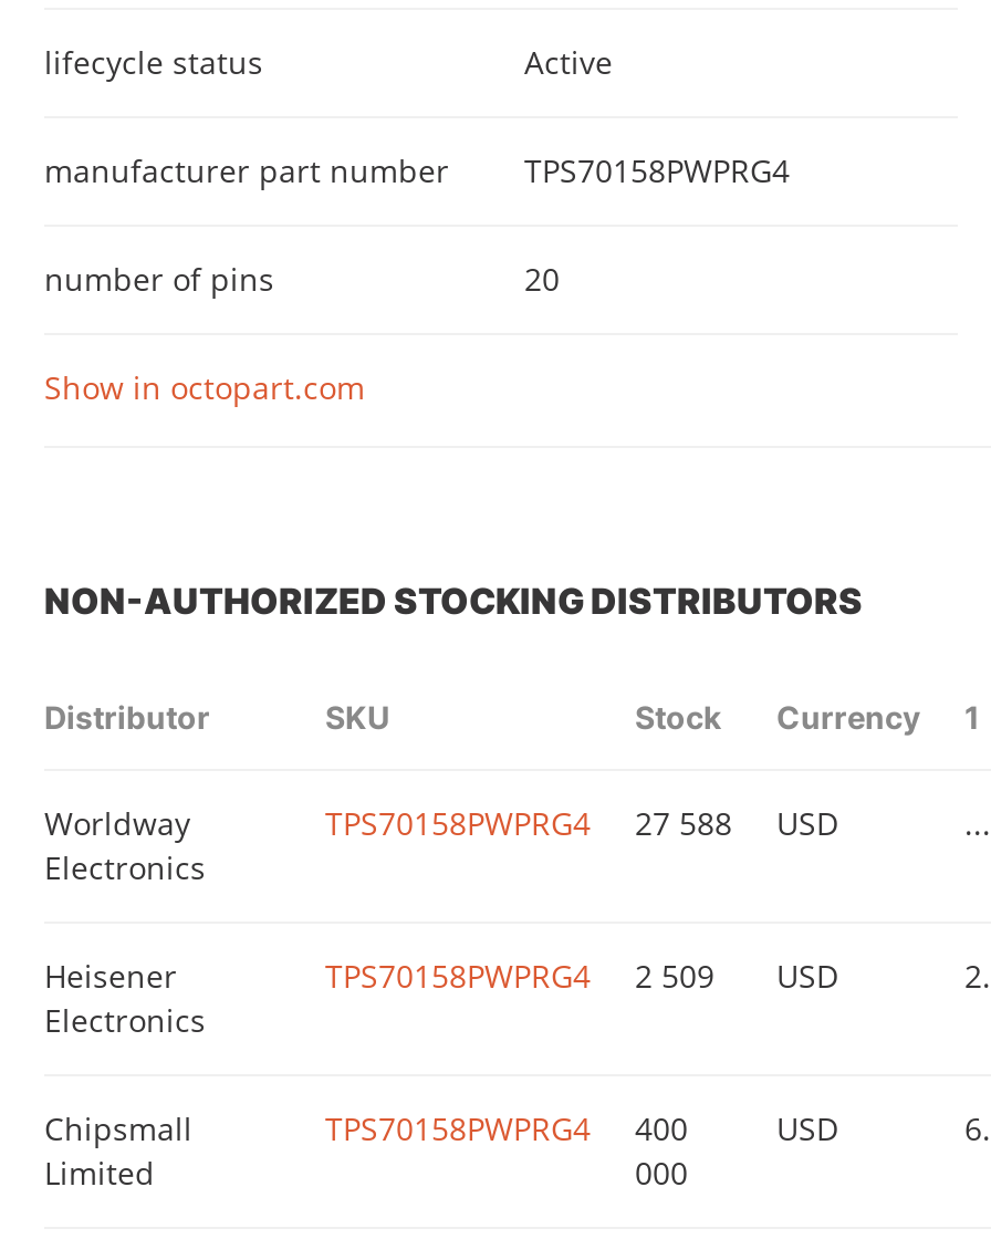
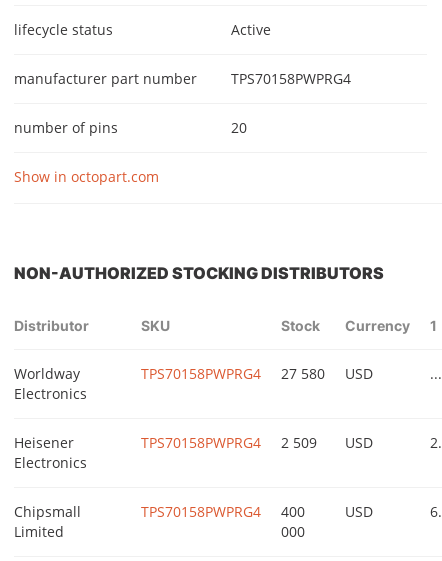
- TPS70158PWPRG4 27 588 USD
+ TPS70158PWPRG4 27 580 USD
